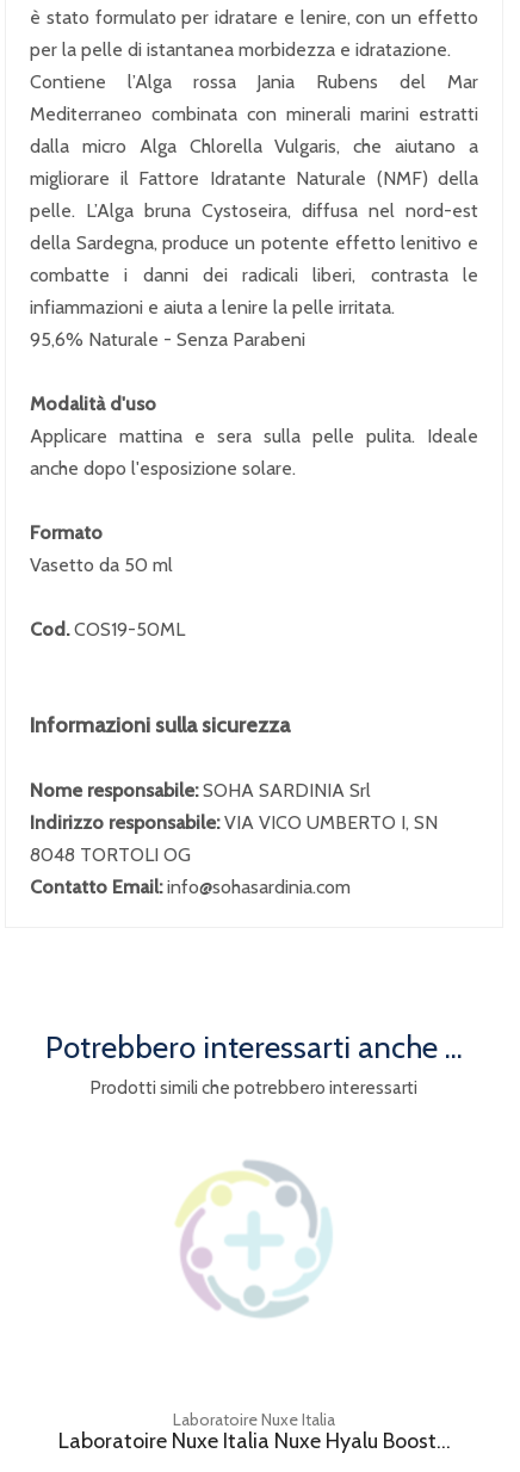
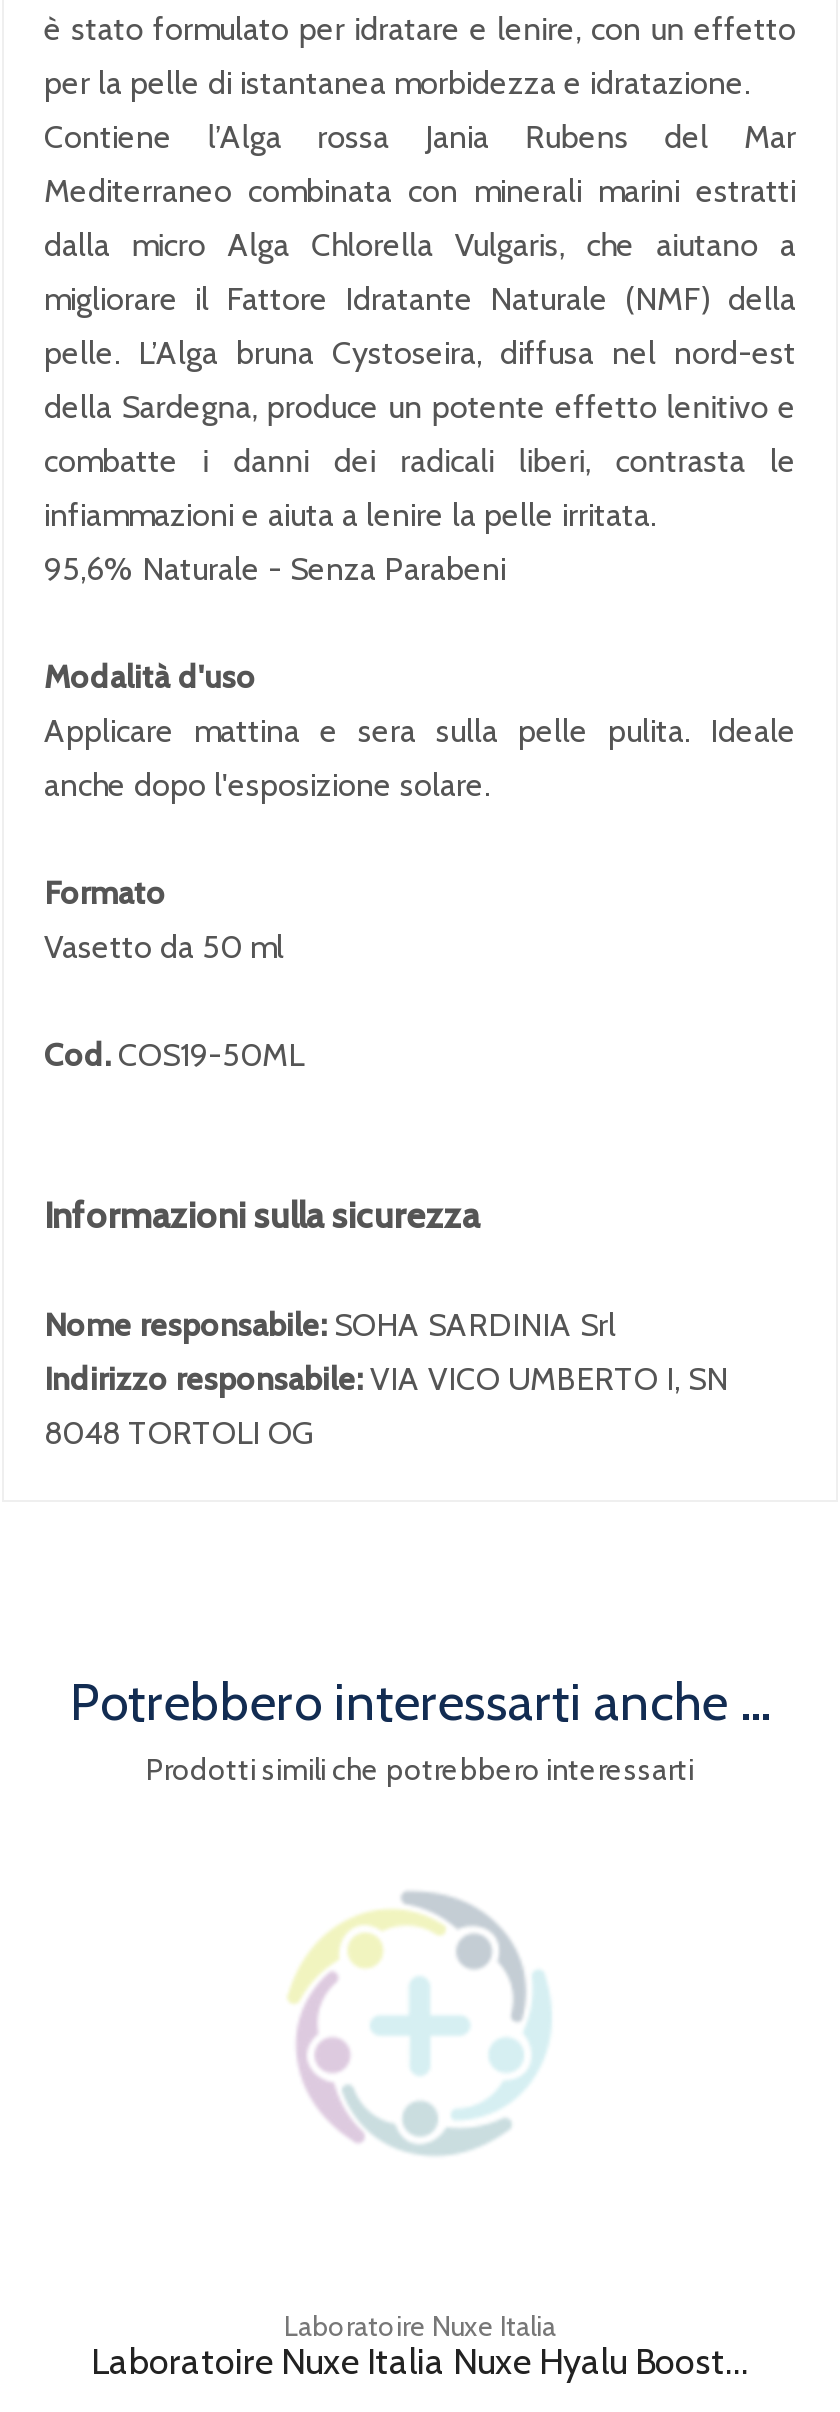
- Contatto Email: info@sohasardinia.com
